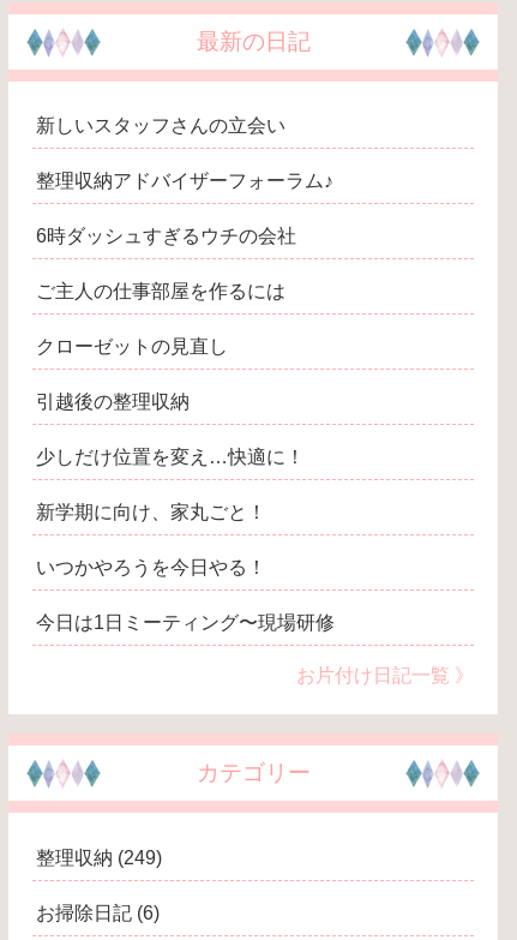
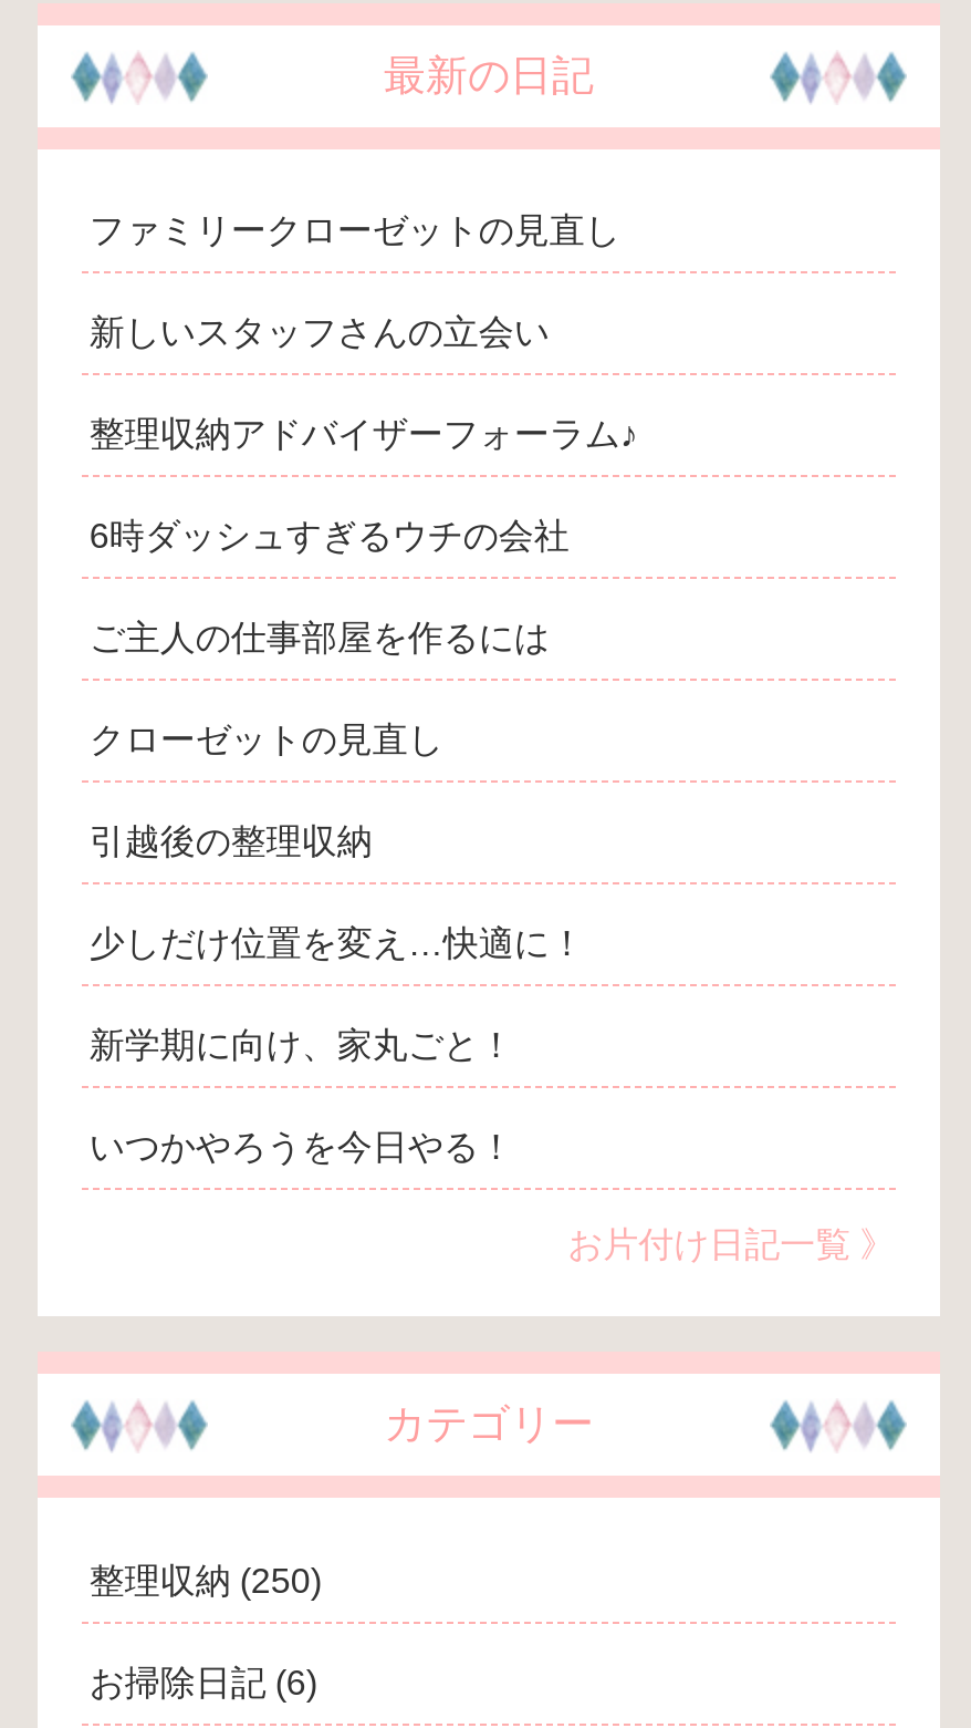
+ ファミリークローゼットの見直し

moved down: 新しいスタッフさんの立会い | 6時ダッシュすぎるウチの会社 | ご主人の仕事部屋を作るには | クローゼットの見直し | 引越後の整理収納 | 少しだけ位置を変え…快適に！ | 新学期に向け、家丸ごと！ | いつかやろうを今日やる！

- 今日は1日ミーティング〜現場研修

- 整理収納(249)
+ 整理収納(250)
